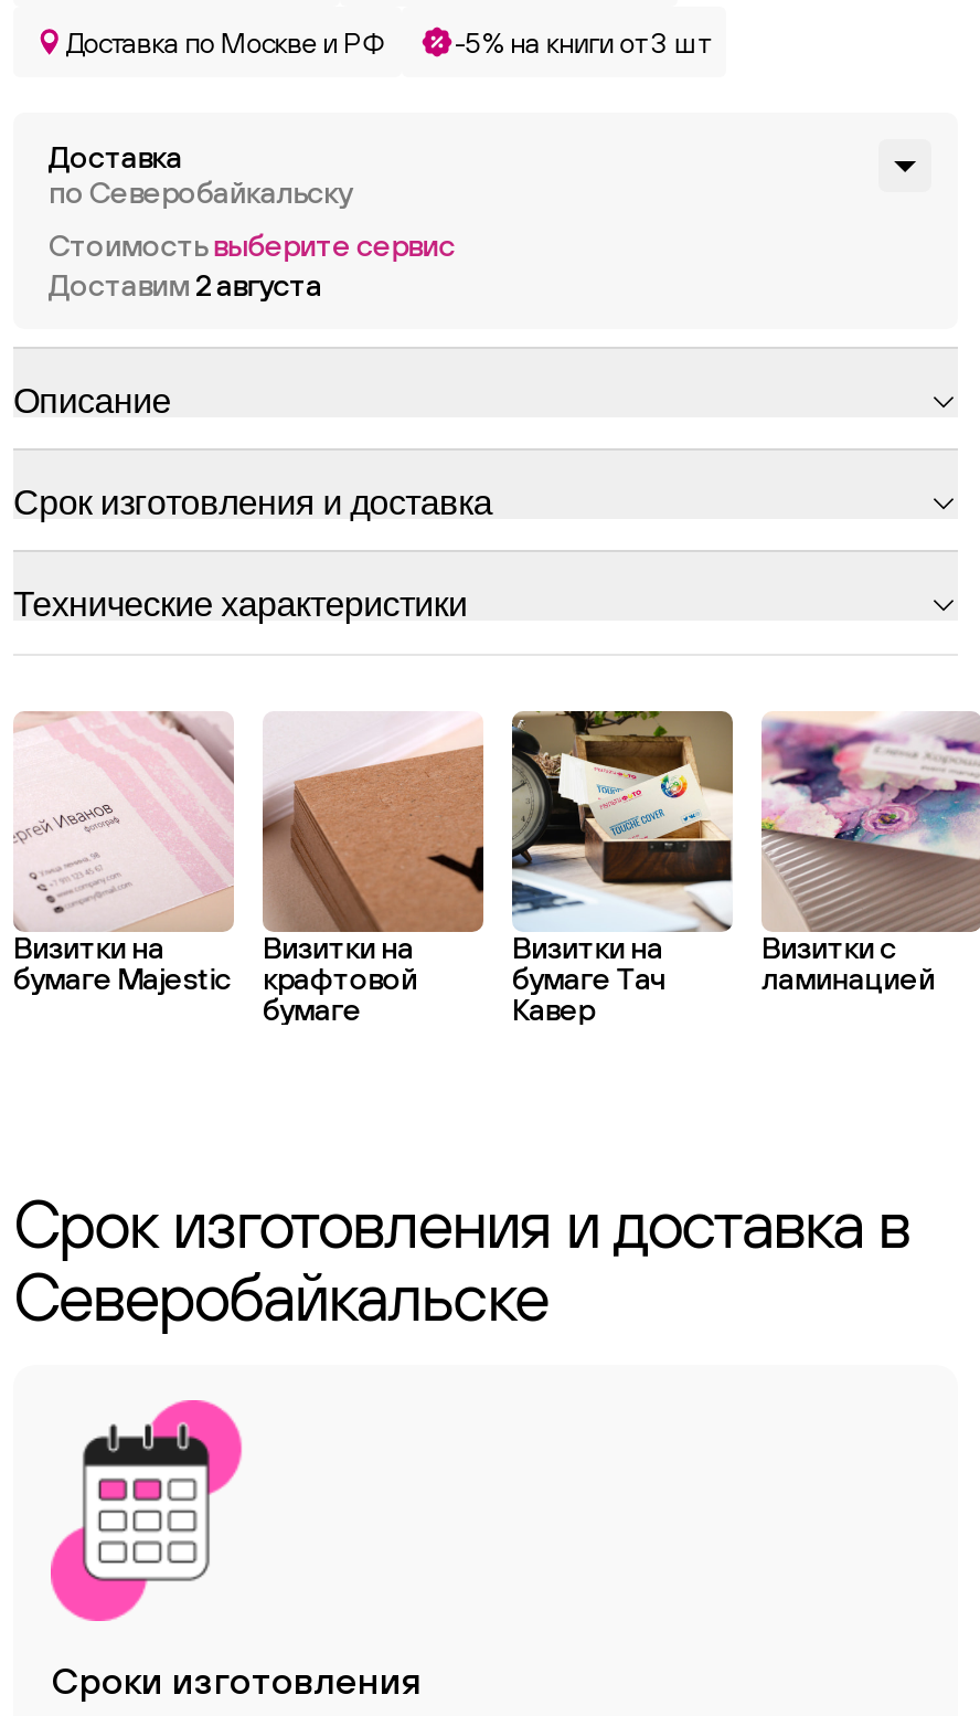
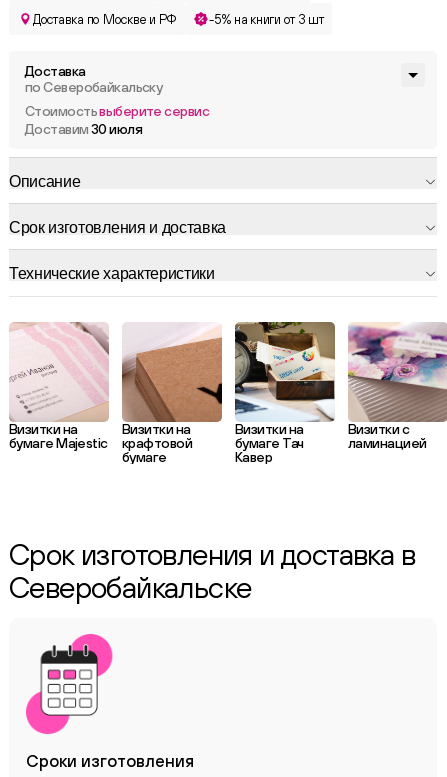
- Доставим 2 августа
+ Доставим 30 июля
